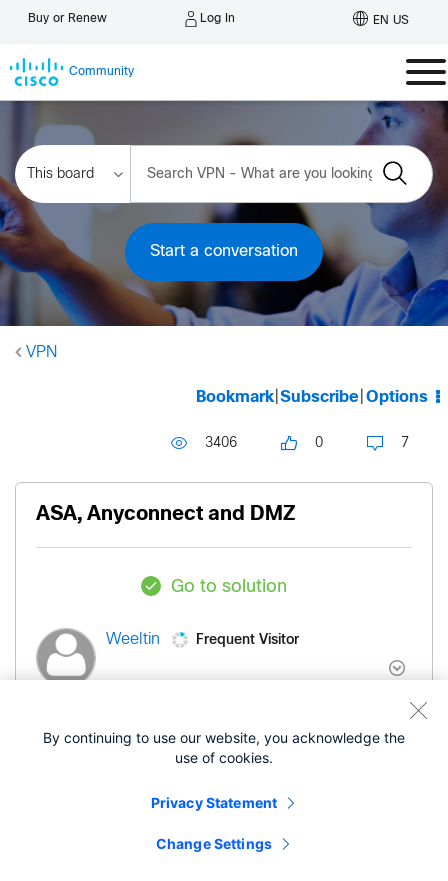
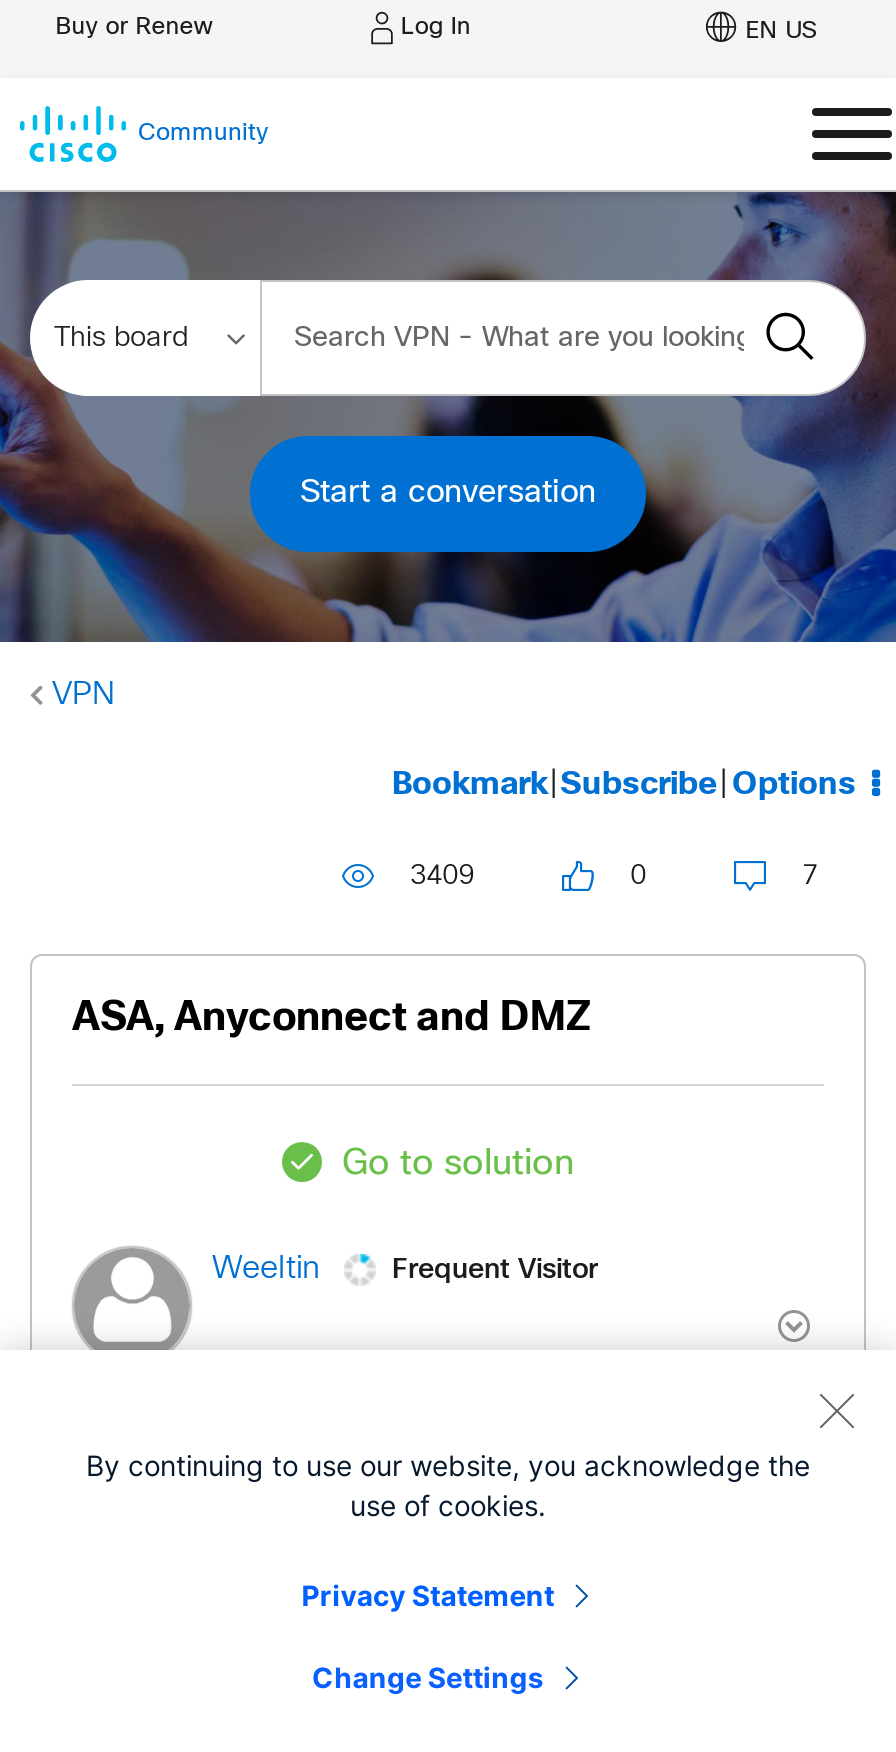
- 3406
+ 3409
